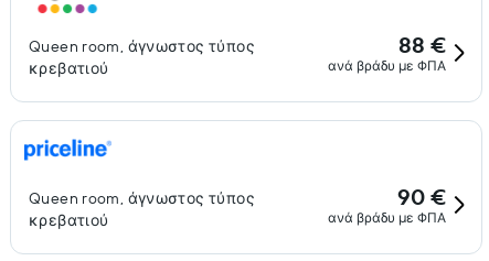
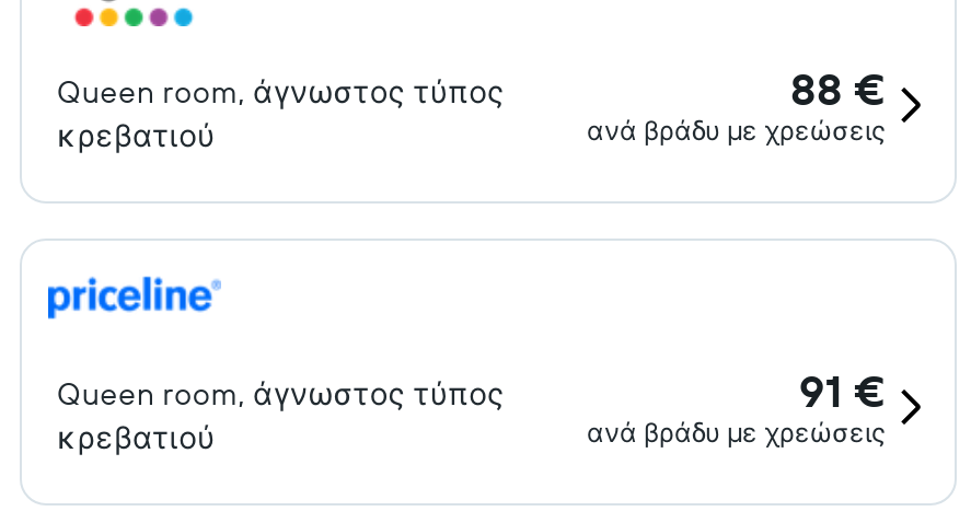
- ανά βράδυ με ΦΠΑ
+ ανά βράδυ με χρεώσεις

- 90 €
- ανά βράδυ με ΦΠΑ
+ 91 €
+ ανά βράδυ με χρεώσεις
